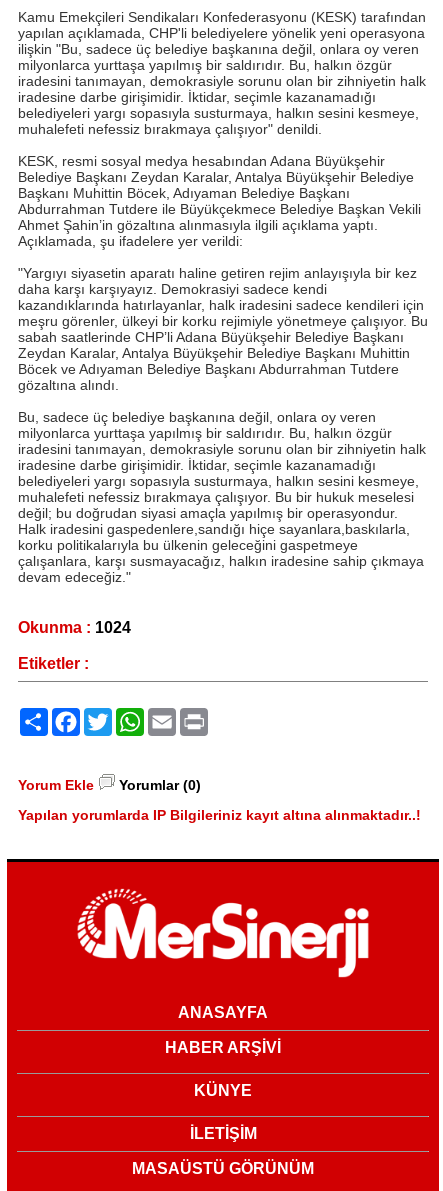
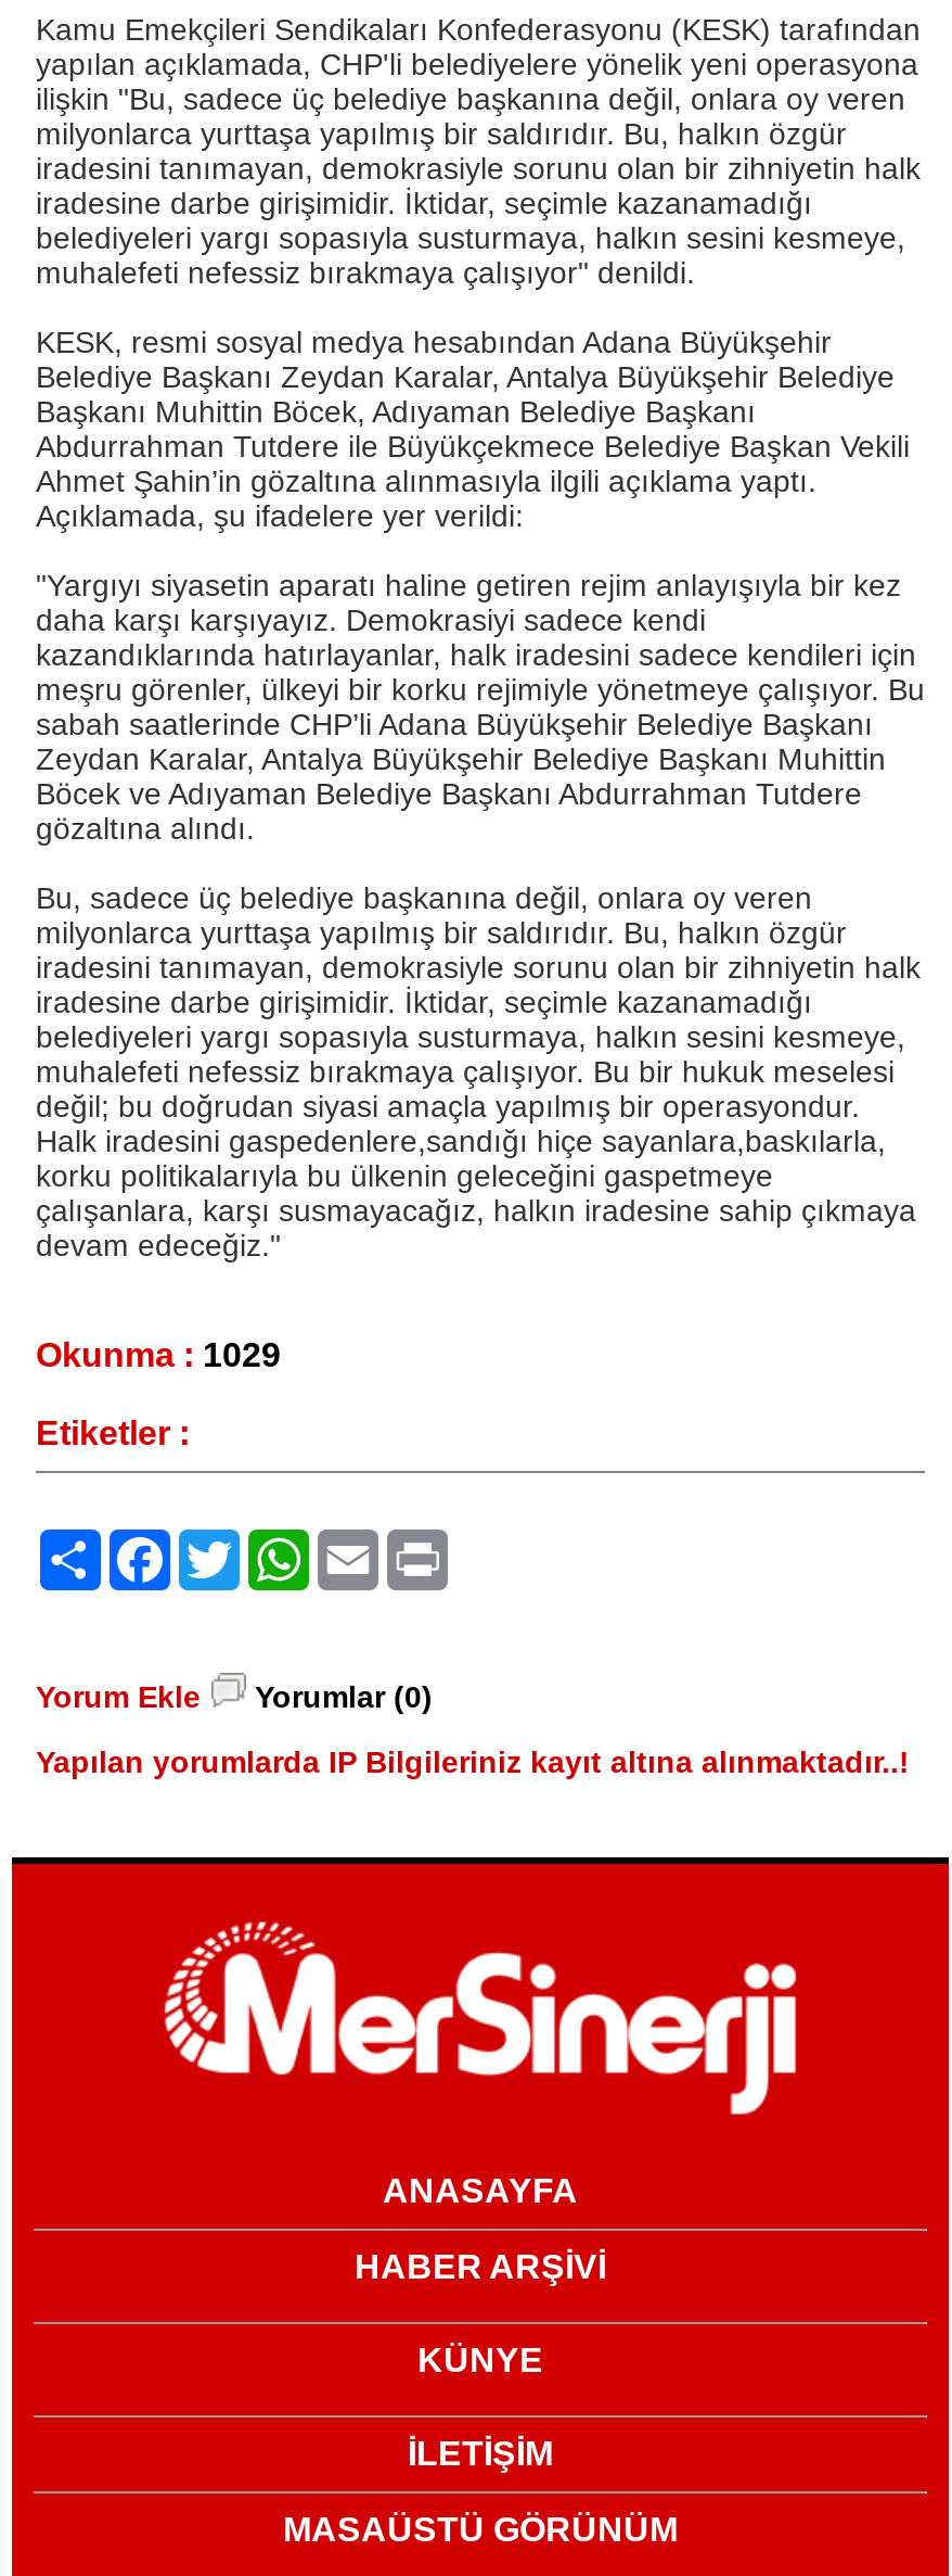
- Okunma : 1024
+ Okunma : 1029
